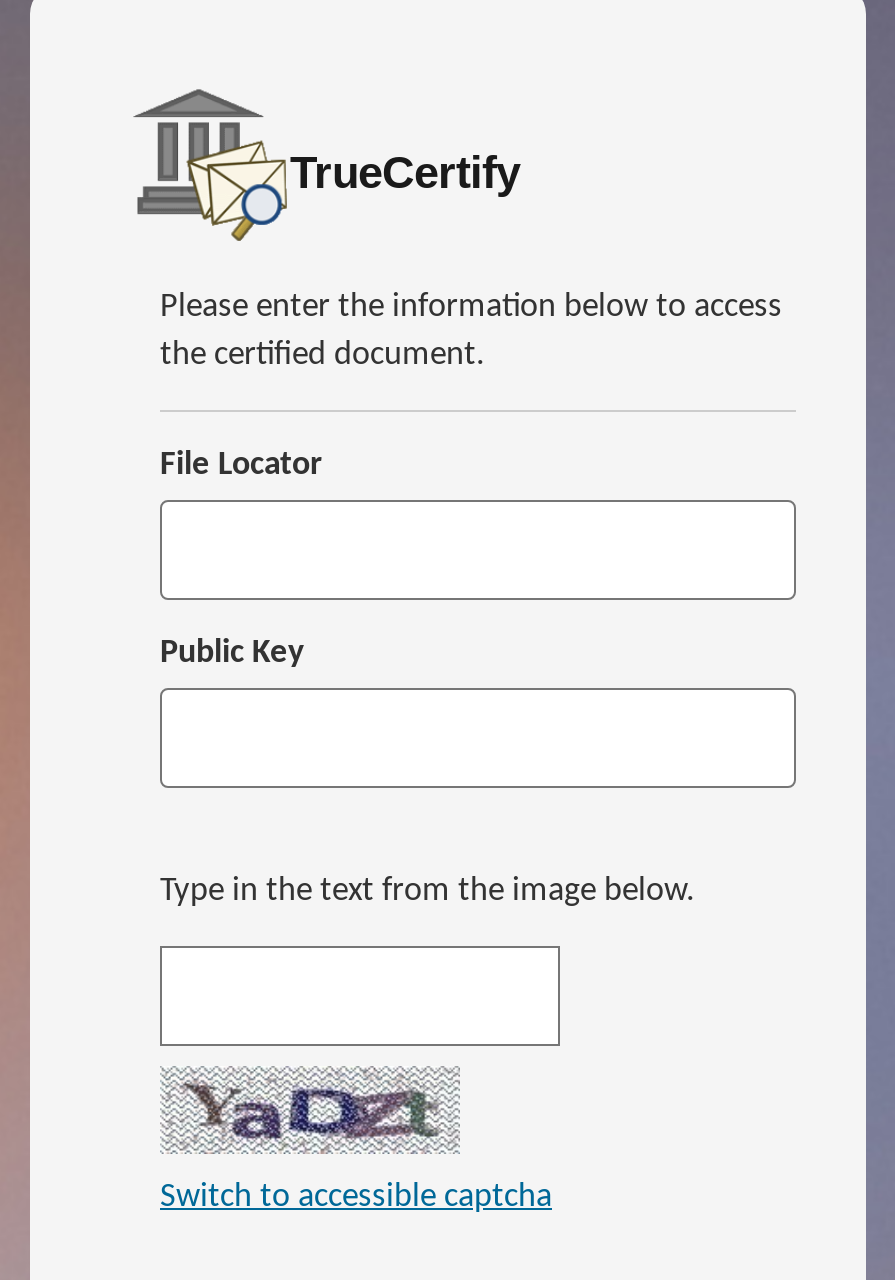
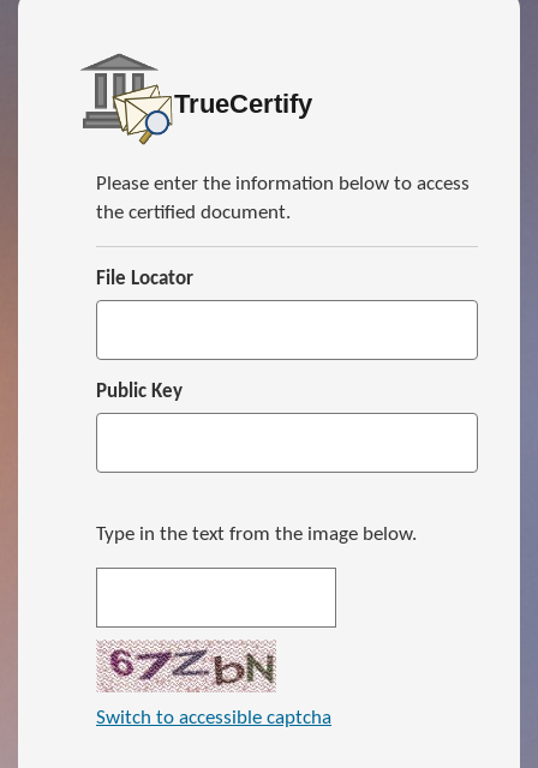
- [image]
+ [image]
